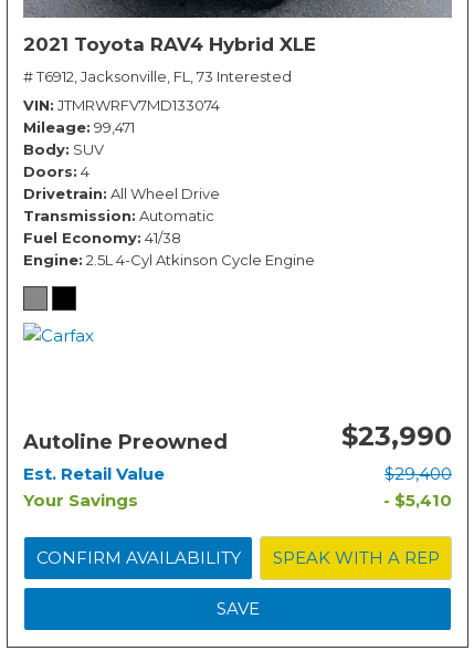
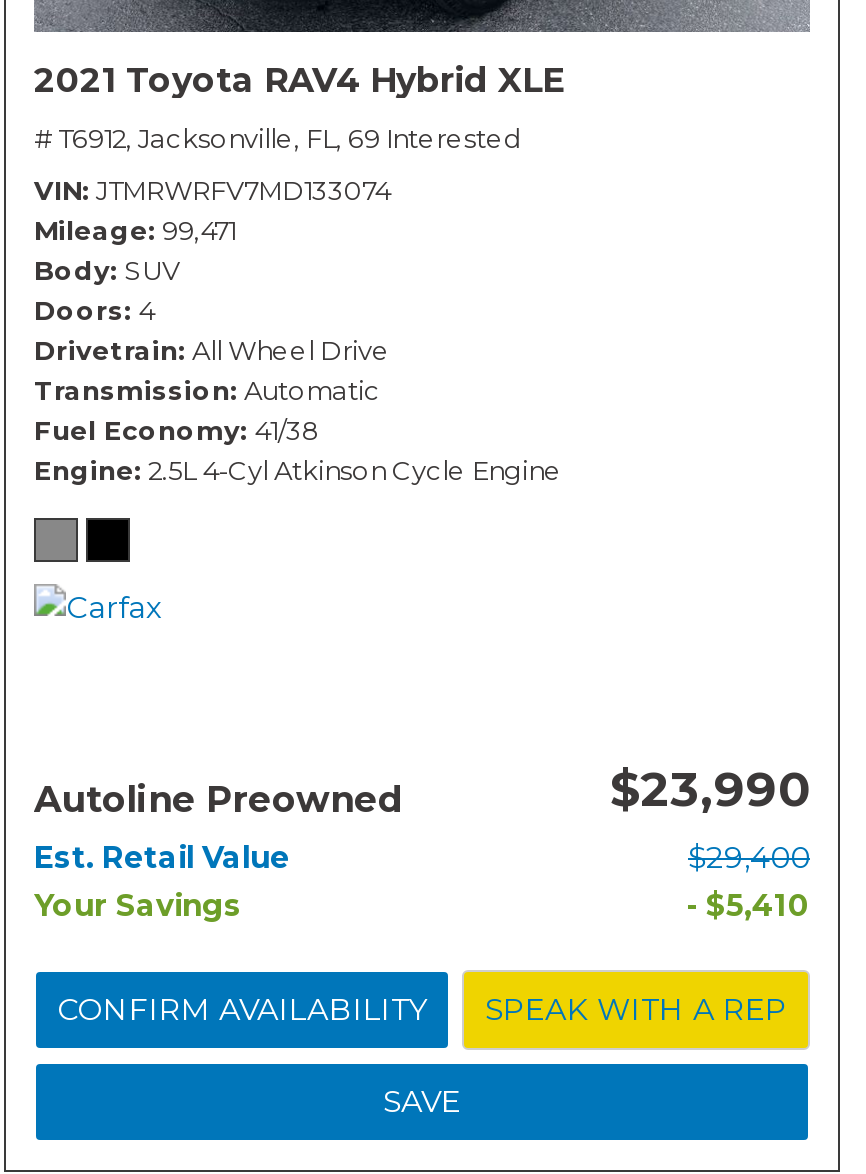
- # T6912, Jacksonville, FL, 73 Interested
+ # T6912, Jacksonville, FL, 69 Interested
